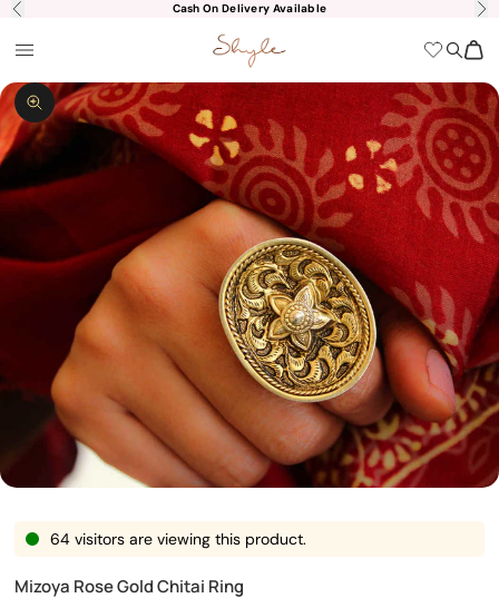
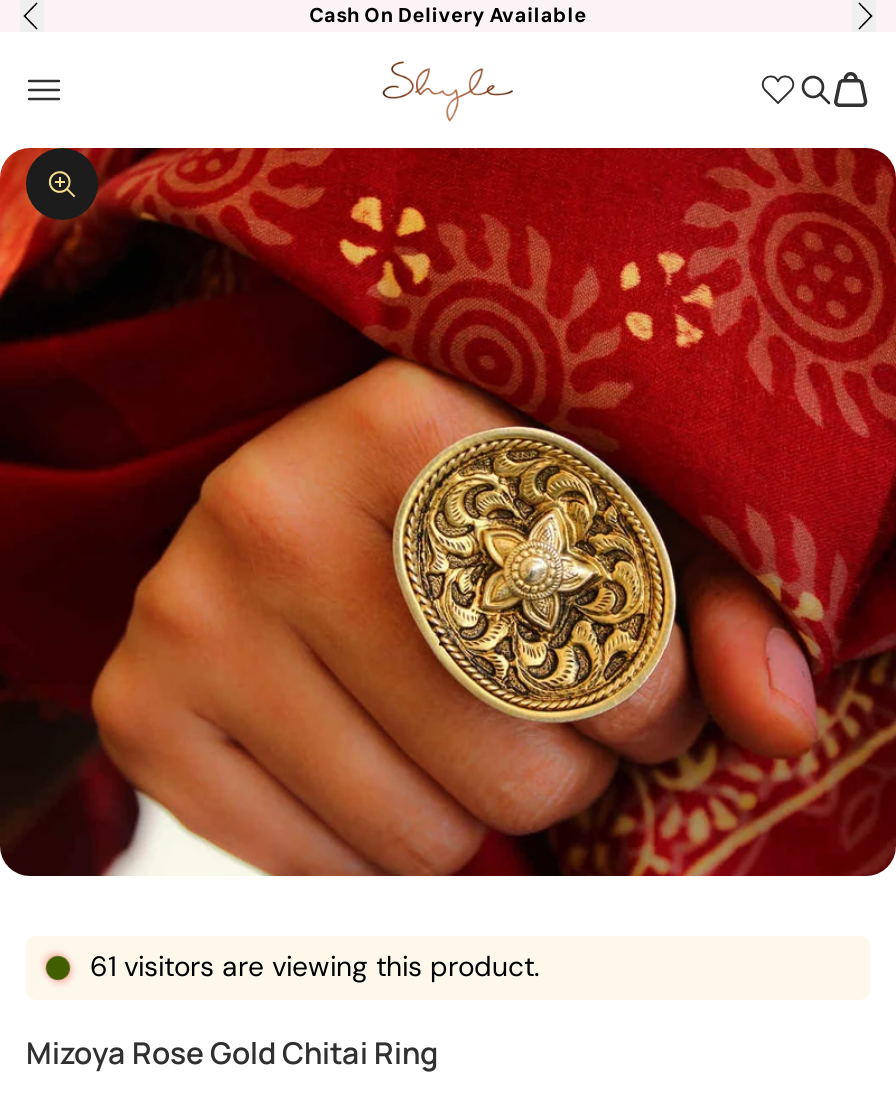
- 64 visitors are viewing this product.
+ 61 visitors are viewing this product.
